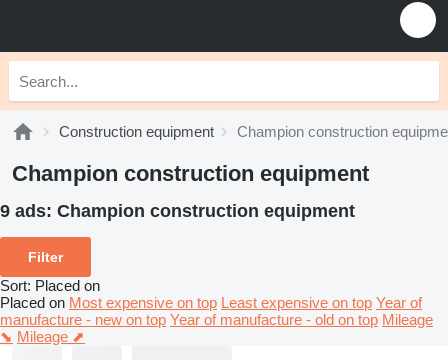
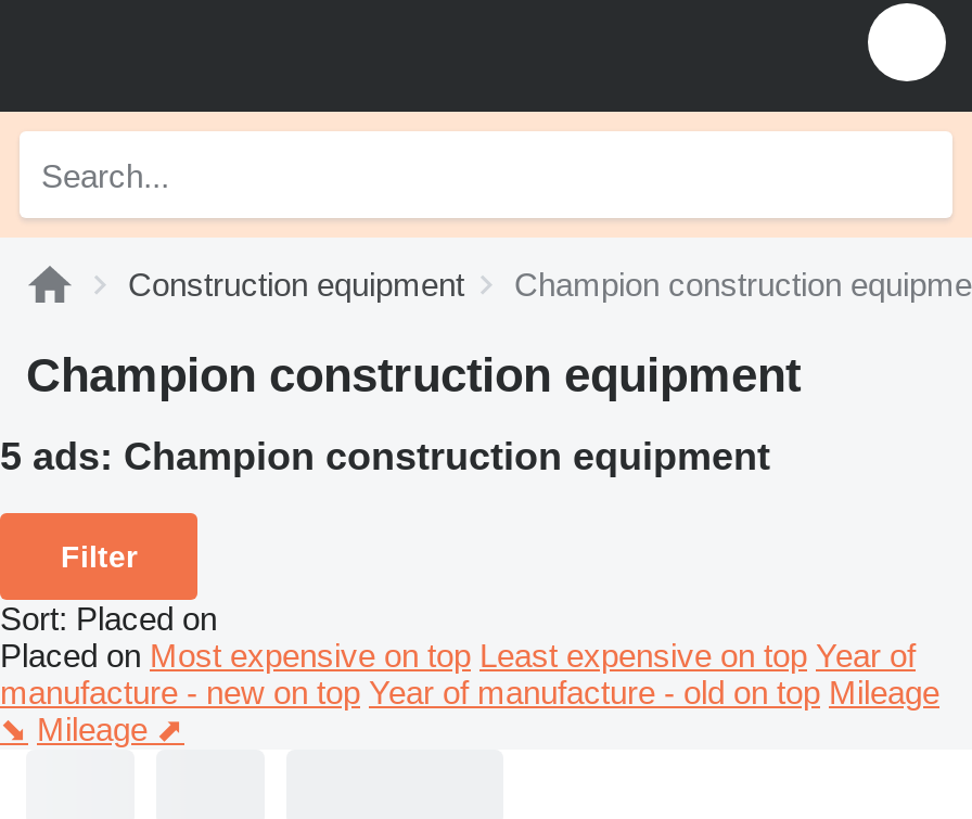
- 9 ads: Champion construction equipment
+ 5 ads: Champion construction equipment
